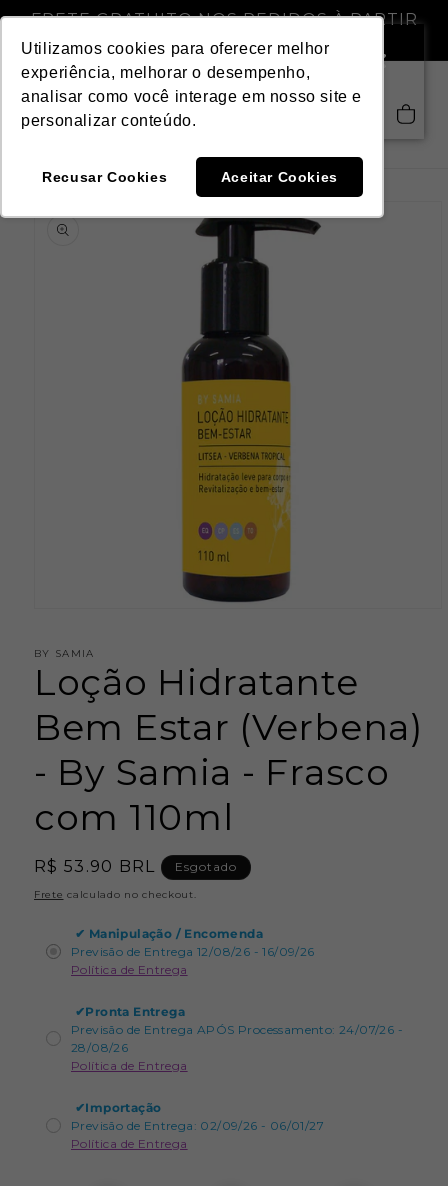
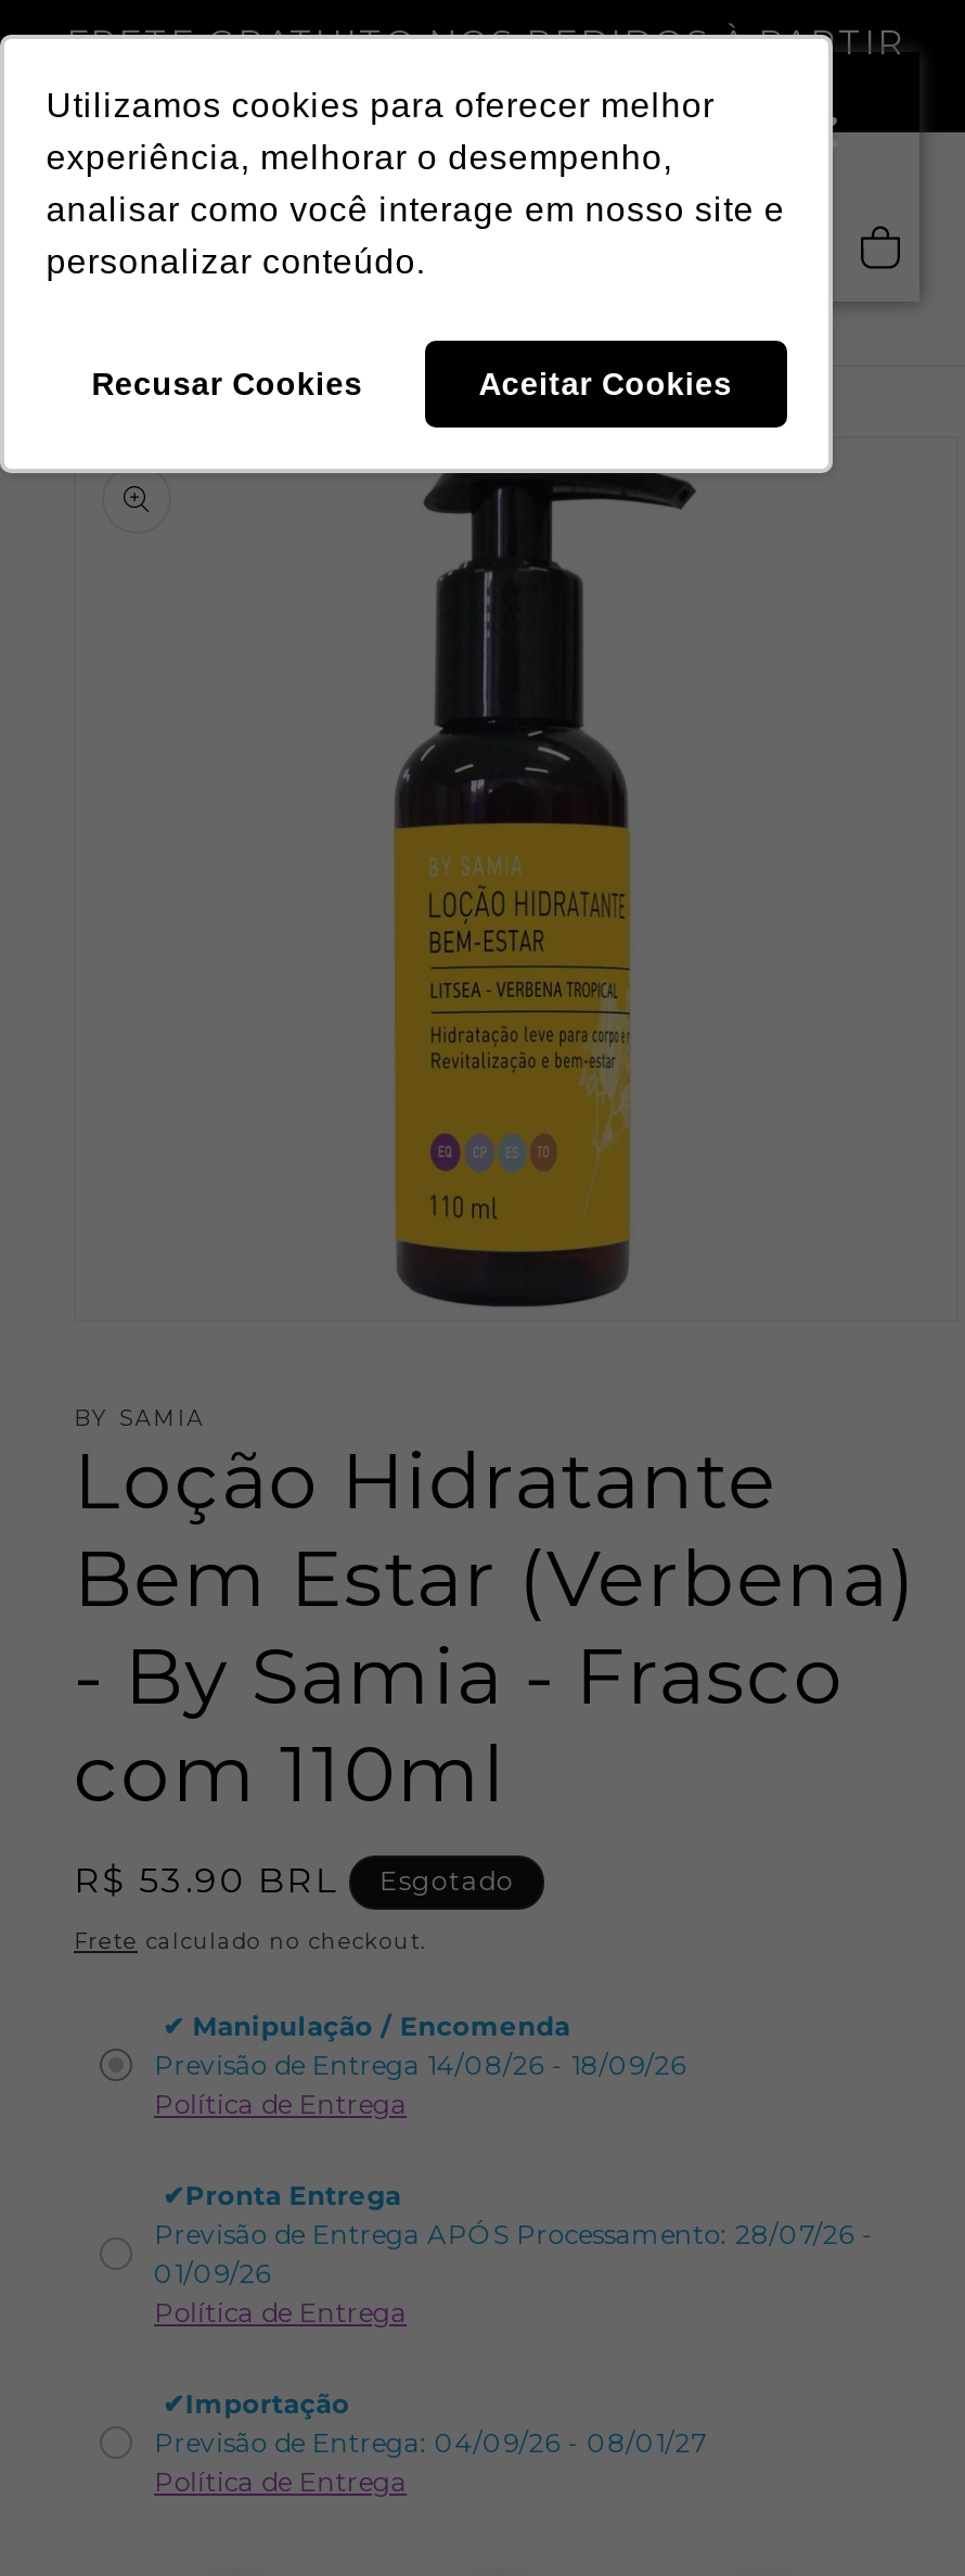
- Previsão de Entrega 12/08/26 - 16/09/26
+ Previsão de Entrega 14/08/26 - 18/09/26

- Previsão de Entrega APÓS Processamento: 24/07/26 -
+ Previsão de Entrega APÓS Processamento: 28/07/26 -

- 28/08/26
+ 01/09/26

- Previsão de Entrega: 02/09/26 - 06/01/27
+ Previsão de Entrega: 04/09/26 - 08/01/27
